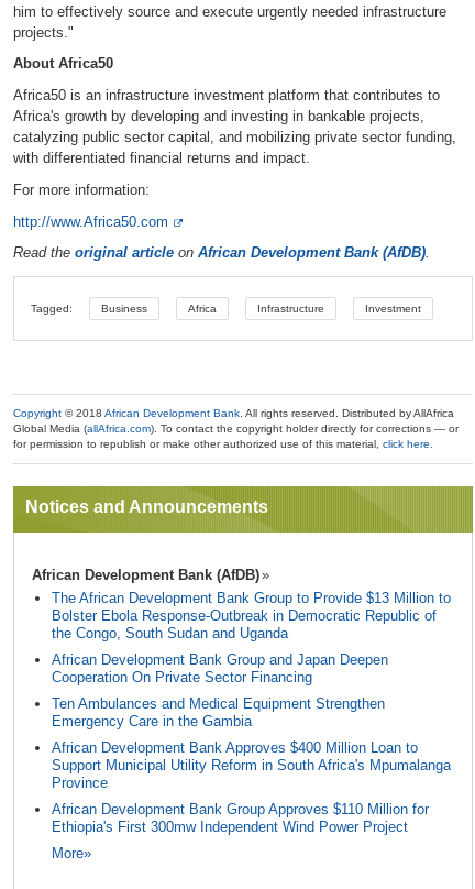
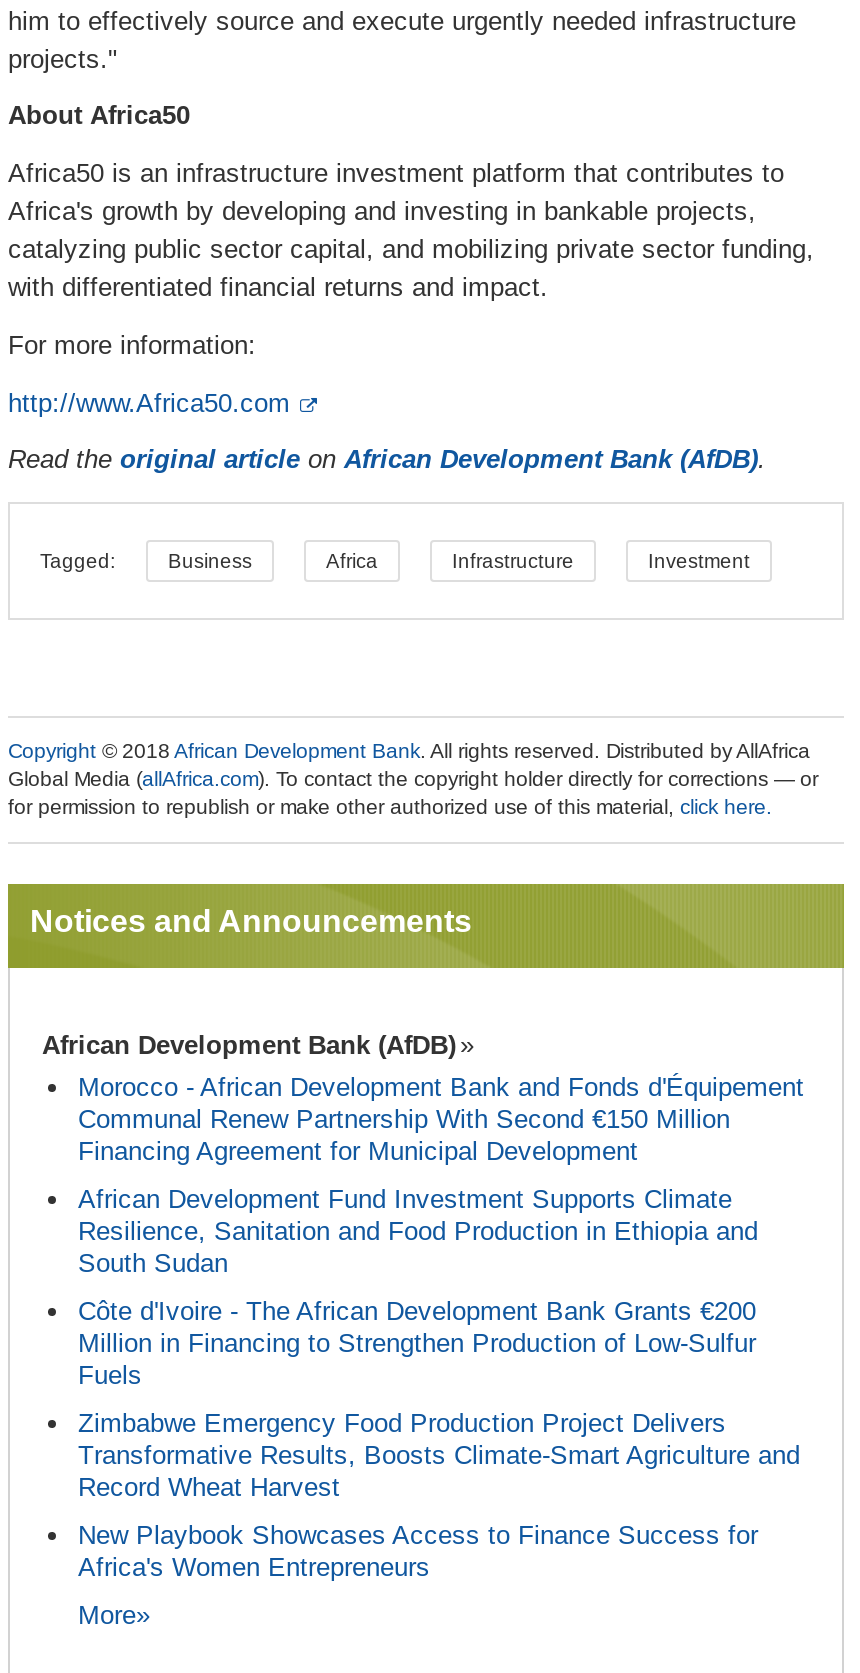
- The African Development Bank Group to Provide $13 Million to
- Bolster Ebola Response-Outbreak in Democratic Republic of
- the Congo, South Sudan and Uganda
+ Morocco - African Development Bank and Fonds d'Équipement
+ Communal Renew Partnership With Second €150 Million
+ Financing Agreement for Municipal Development

- African Development Bank Group and Japan Deepen
- Cooperation On Private Sector Financing
+ African Development Fund Investment Supports Climate
+ Resilience, Sanitation and Food Production in Ethiopia and
+ South Sudan

- Ten Ambulances and Medical Equipment Strengthen
- Emergency Care in the Gambia
+ Côte d'Ivoire - The African Development Bank Grants €200
+ Million in Financing to Strengthen Production of Low-Sulfur
+ Fuels

- African Development Bank Approves $400 Million Loan to
- Support Municipal Utility Reform in South Africa's Mpumalanga
- Province
+ Zimbabwe Emergency Food Production Project Delivers
+ Transformative Results, Boosts Climate-Smart Agriculture and
+ Record Wheat Harvest

- African Development Bank Group Approves $110 Million for
- Ethiopia's First 300mw Independent Wind Power Project
+ New Playbook Showcases Access to Finance Success for
+ Africa's Women Entrepreneurs
